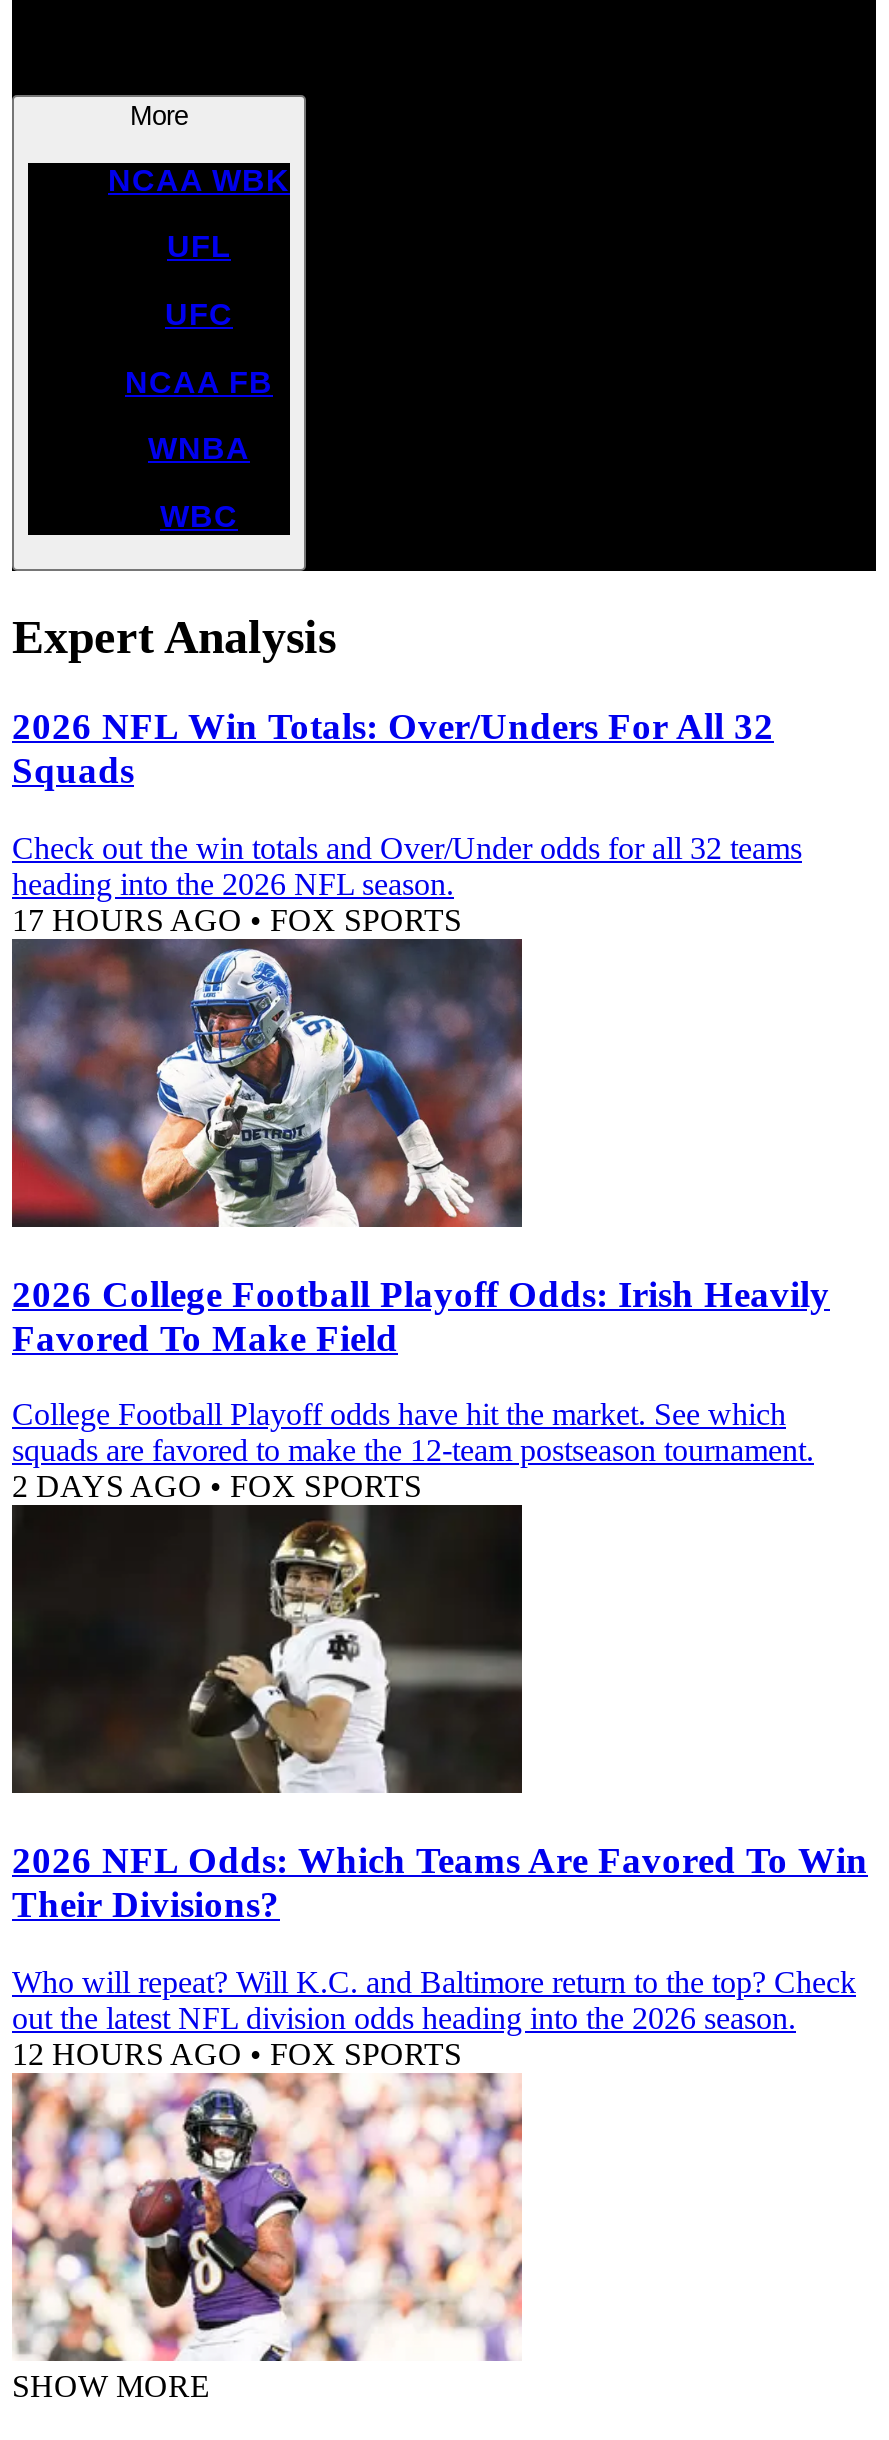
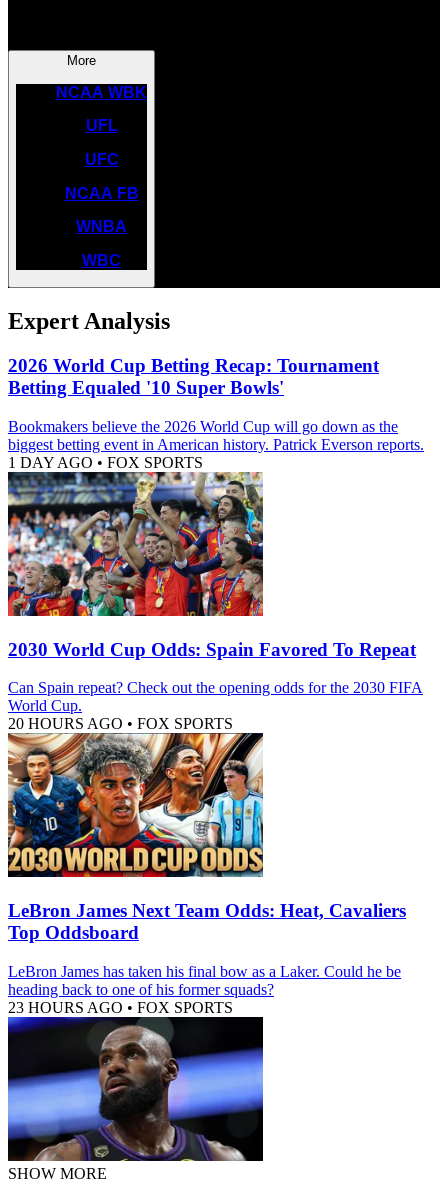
- 2026 NFL Win Totals: Over/Unders For All 32
- Squads
+ 2026 World Cup Betting Recap: Tournament
+ Betting Equaled '10 Super Bowls'

- Check out the win totals and Over/Under odds for all 32 teams
- heading into the 2026 NFL season.
- 17 HOURS AGO • FOX SPORTS
+ Bookmakers believe the 2026 World Cup will go down as the
+ biggest betting event in American history. Patrick Everson reports.
+ 1 DAY AGO • FOX SPORTS

- [image]
- 2026 College Football Playoff Odds: Irish Heavily
- Favored To Make Field
+ [image]
+ 2030 World Cup Odds: Spain Favored To Repeat

- College Football Playoff odds have hit the market. See which
- squads are favored to make the 12-team postseason tournament.
- 2 DAYS AGO • FOX SPORTS
+ Can Spain repeat? Check out the opening odds for the 2030 FIFA
+ World Cup.
+ 20 HOURS AGO • FOX SPORTS

- [image]
- 2026 NFL Odds: Which Teams Are Favored To Win
- Their Divisions?
+ [image]
+ LeBron James Next Team Odds: Heat, Cavaliers
+ Top Oddsboard

- Who will repeat? Will K.C. and Baltimore return to the top? Check
- out the latest NFL division odds heading into the 2026 season.
- 12 HOURS AGO • FOX SPORTS
+ LeBron James has taken his final bow as a Laker. Could he be
+ heading back to one of his former squads?
+ 23 HOURS AGO • FOX SPORTS

- [image]
+ [image]
